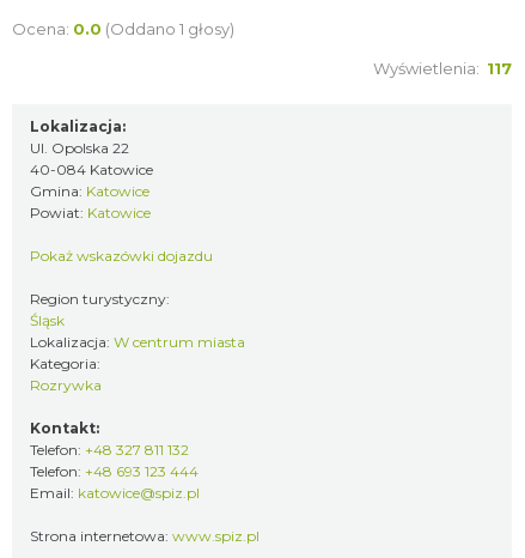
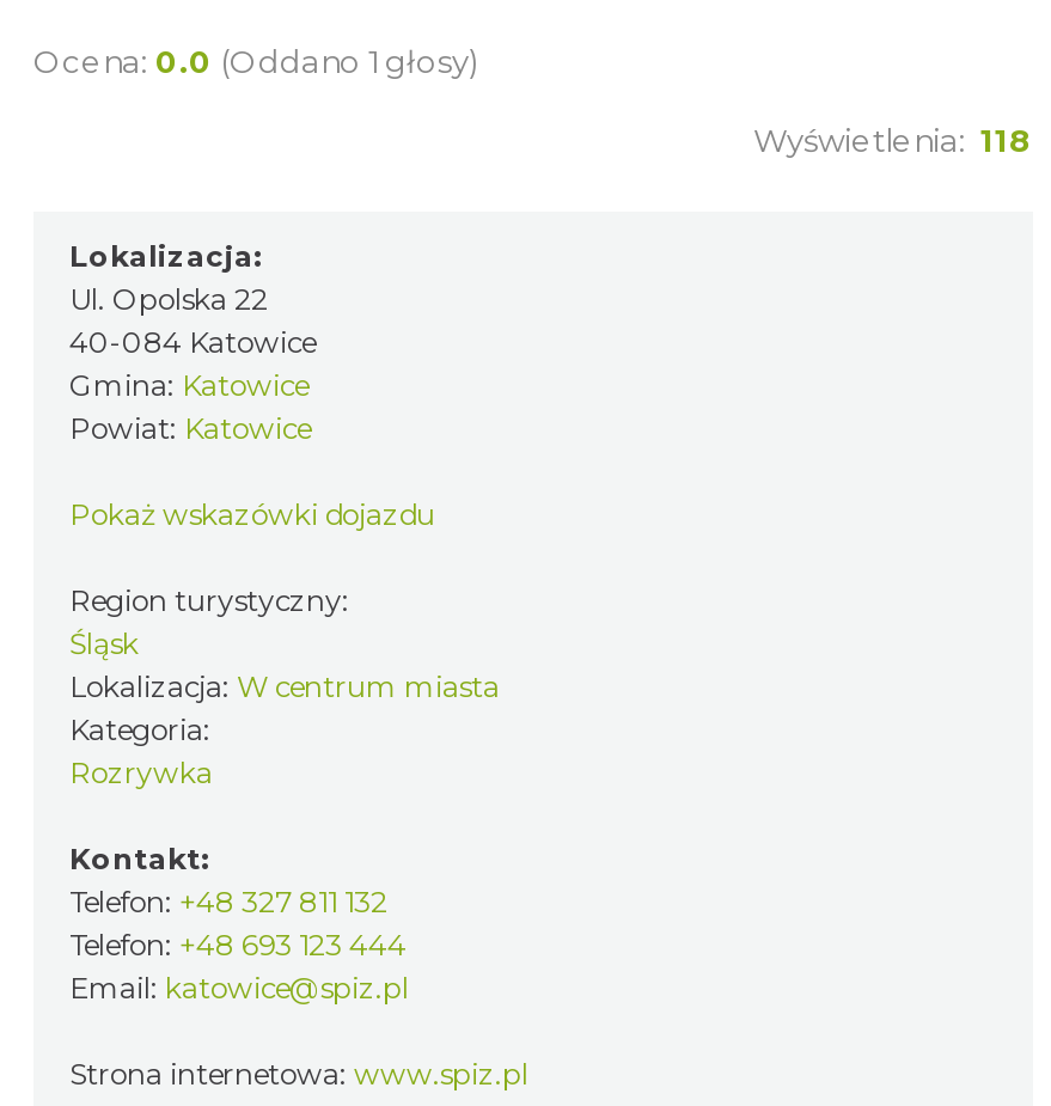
- Wyświetlenia: 117
+ Wyświetlenia: 118
